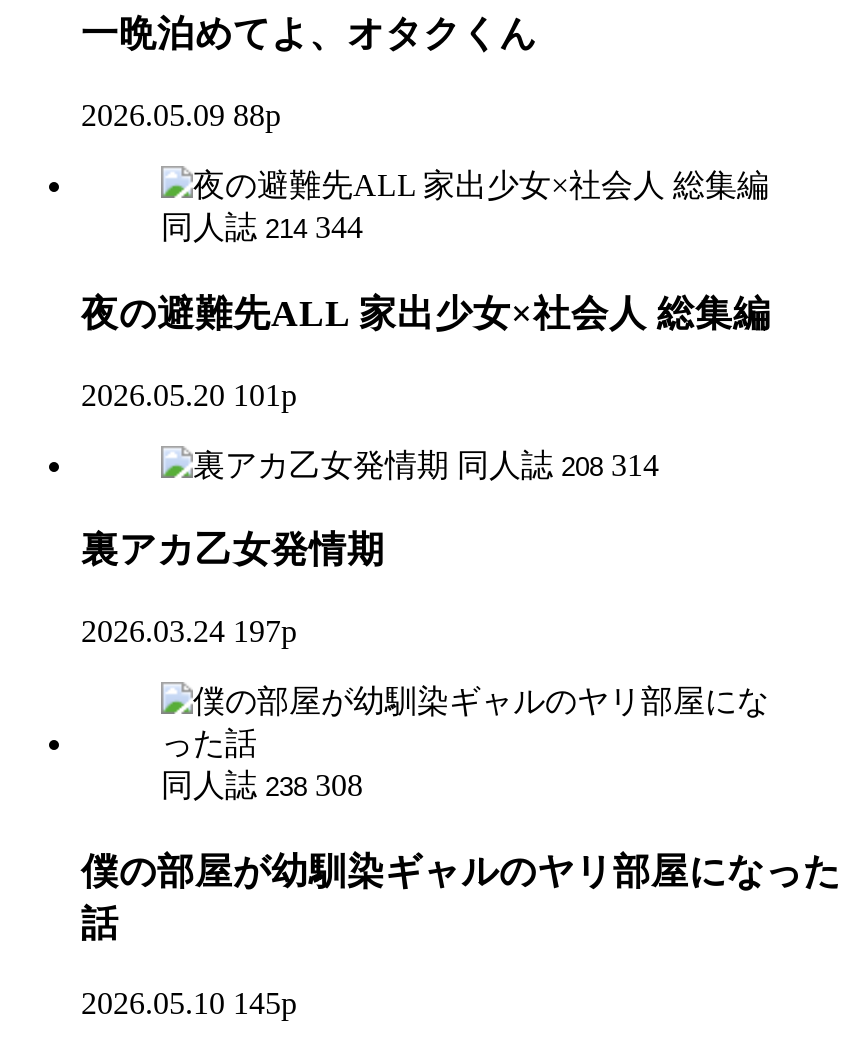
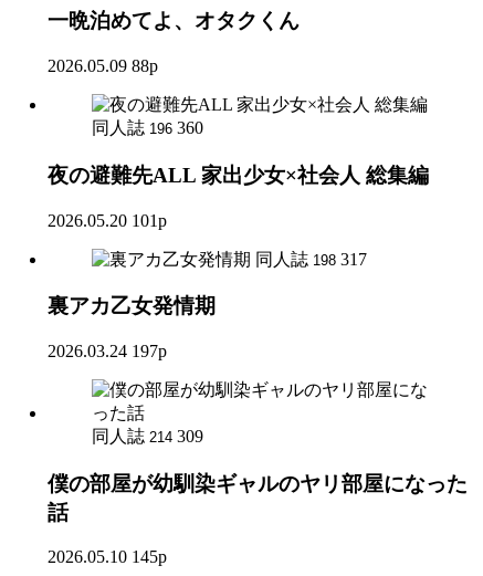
- 同人誌 214 344
+ 同人誌 196 360

- 同人誌 208 314
+ 同人誌 198 317

- 同人誌 238 308
+ 同人誌 214 309
